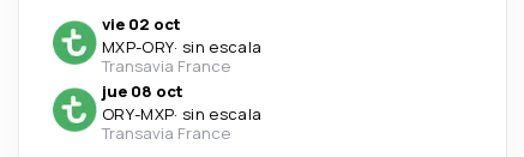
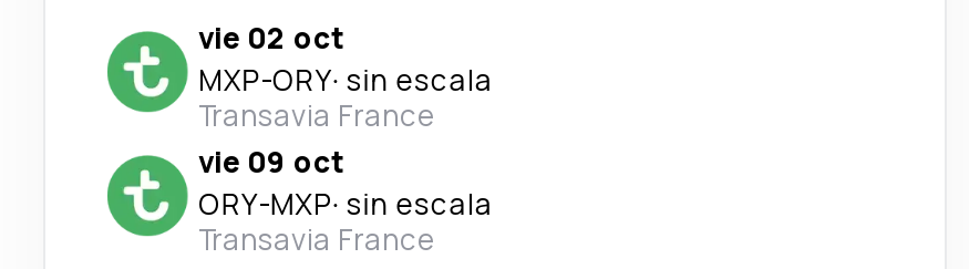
- jue 08 oct
+ vie 09 oct
